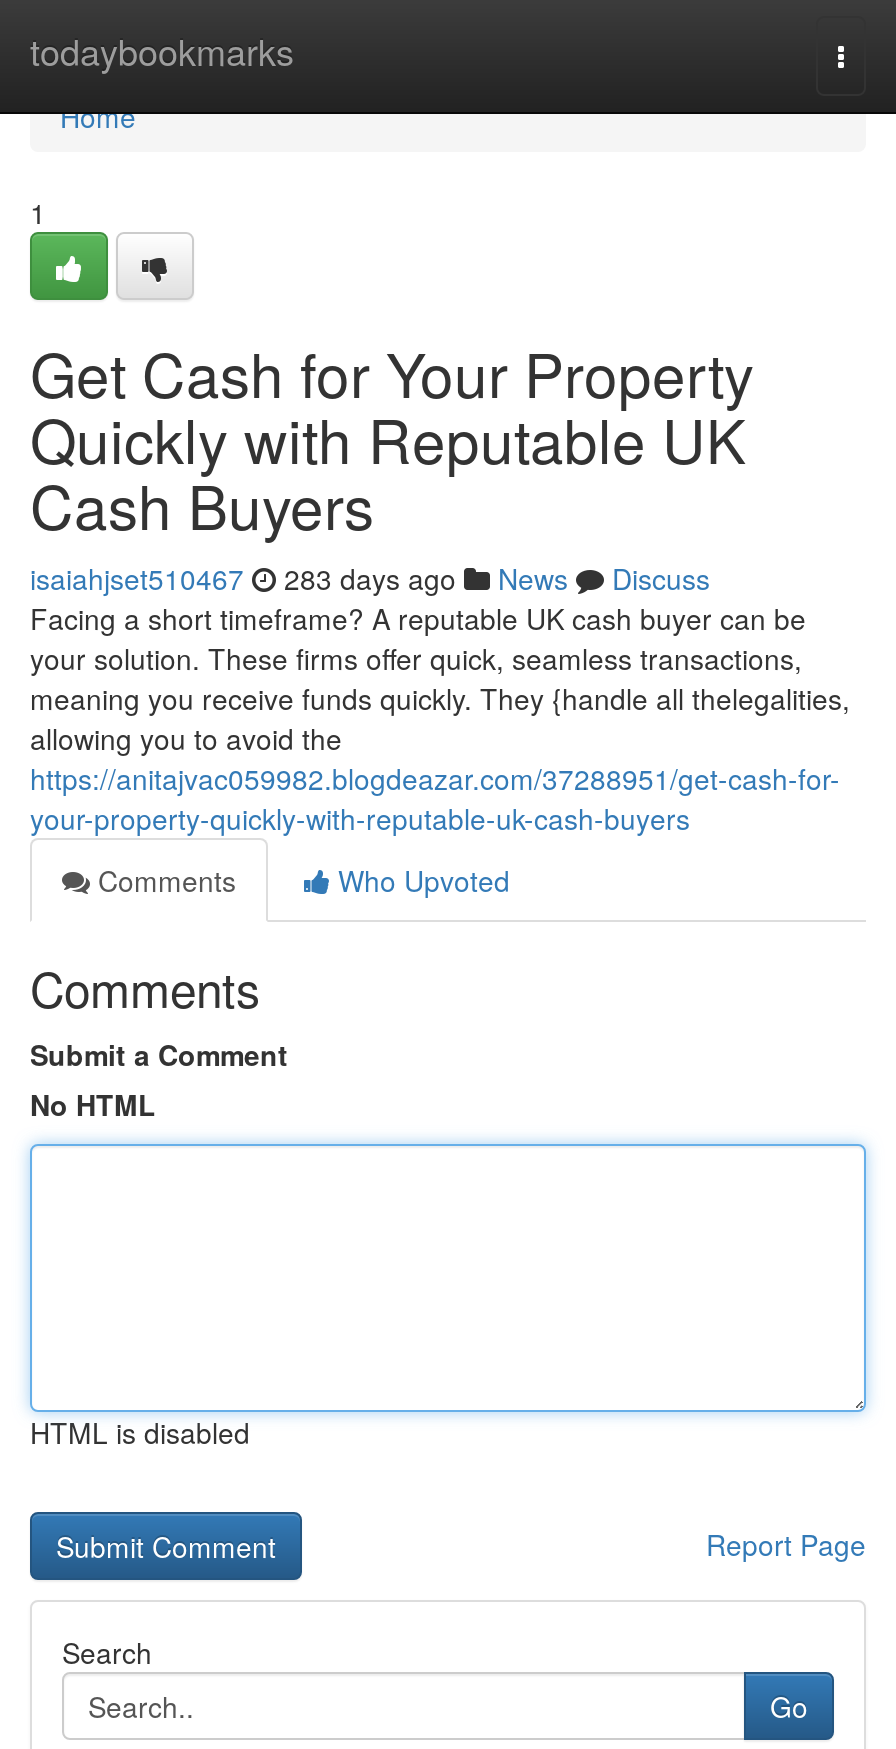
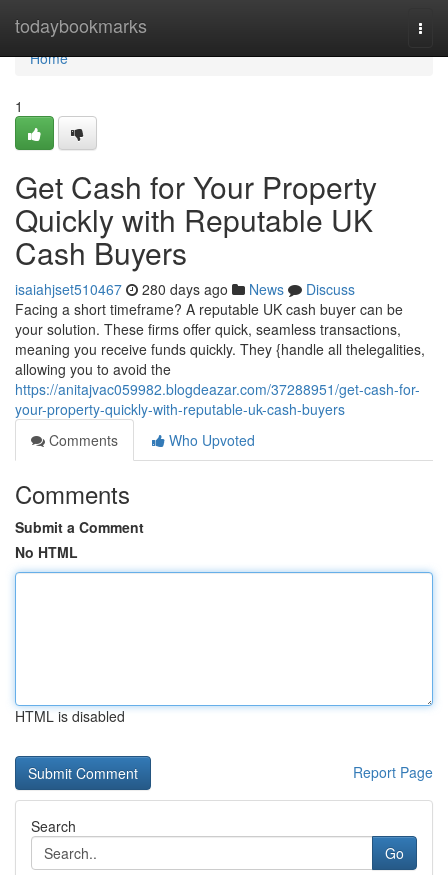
- isaiahjset510467 283 days ago News Discuss
+ isaiahjset510467 280 days ago News Discuss
